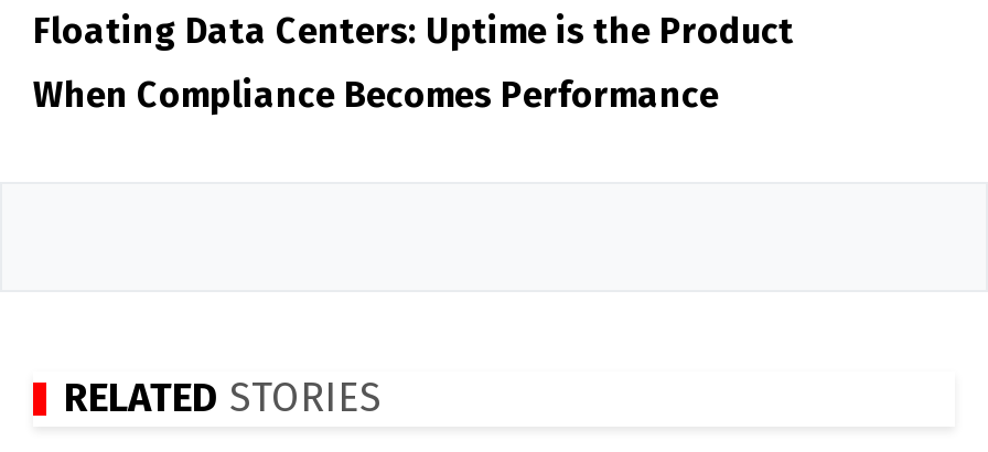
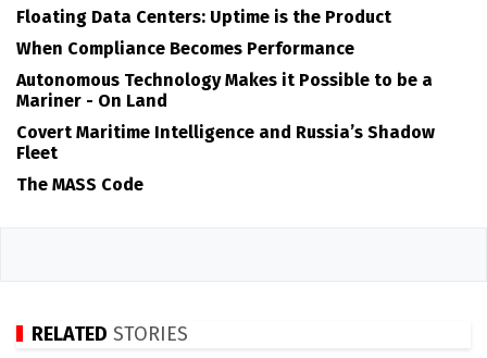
+ Autonomous Technology Makes it Possible to be a
+ Mariner - On Land
+ Covert Maritime Intelligence and Russia’s Shadow
+ Fleet
+ The MASS Code
